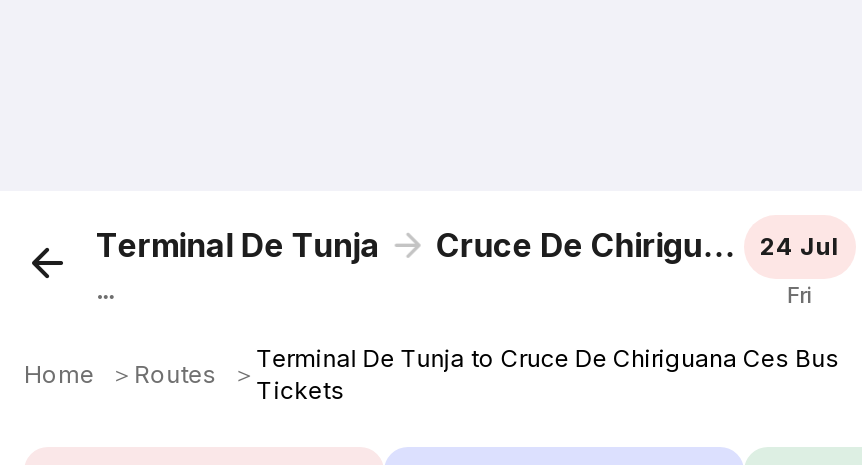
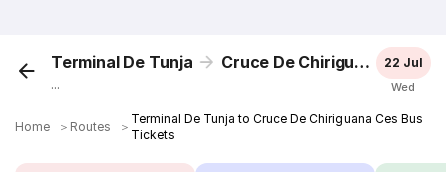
- 24 Jul
+ 22 Jul

- Fri
+ Wed
